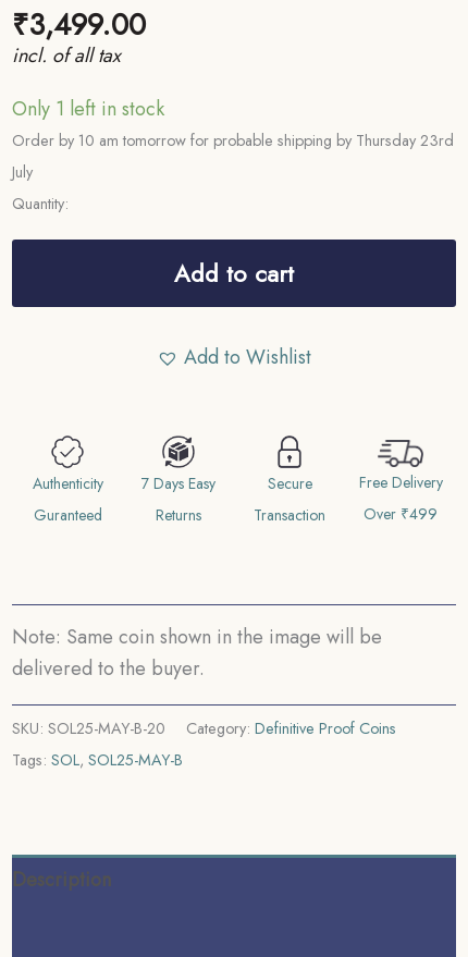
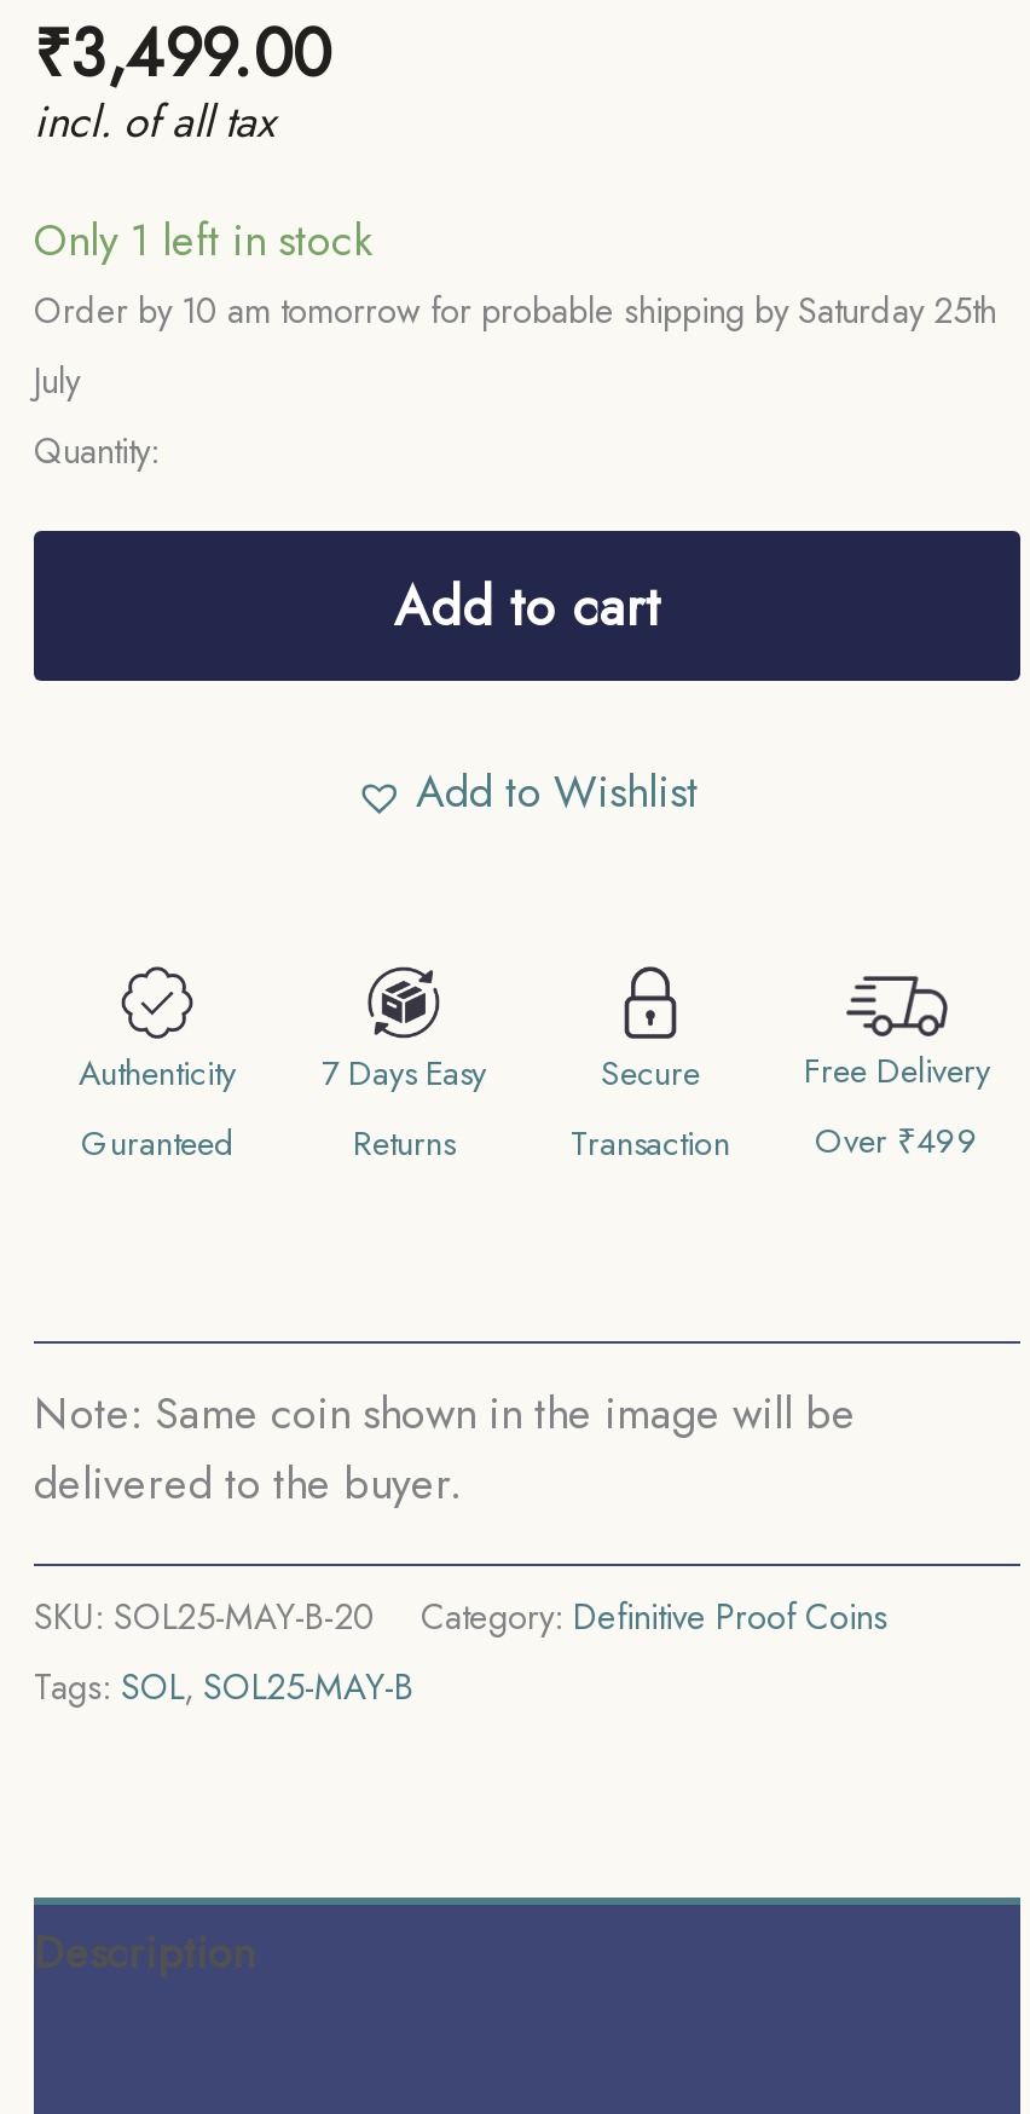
- Order by 10 am tomorrow for probable shipping by Thursday 23rd
+ Order by 10 am tomorrow for probable shipping by Saturday 25th
